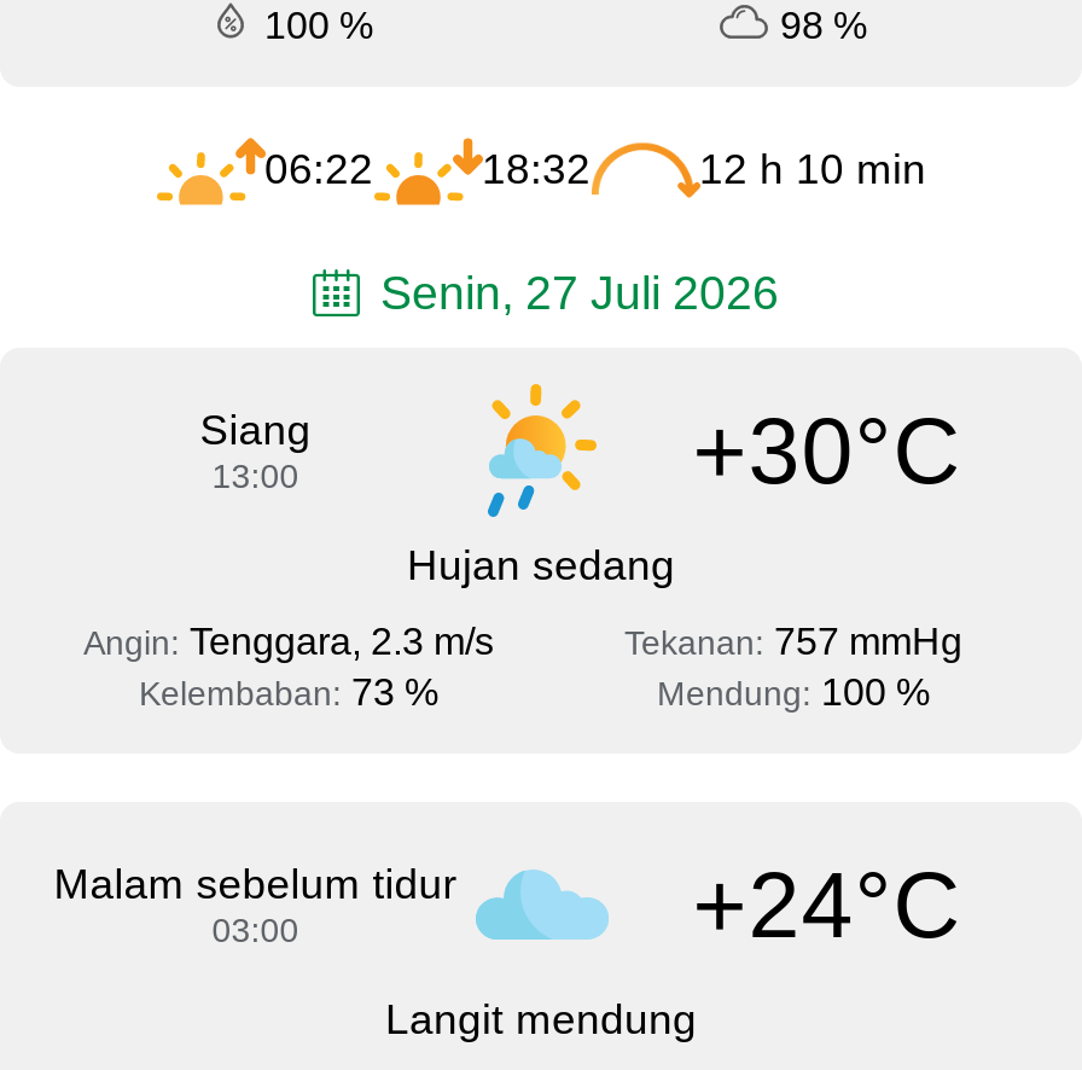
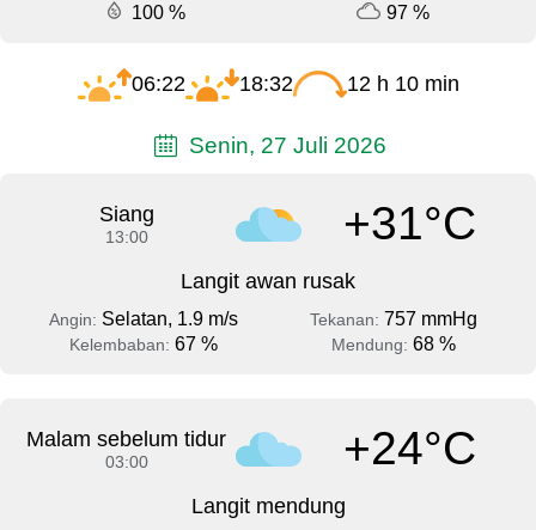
- 98 %
+ 97 %

- [image]
- +30°C
- Hujan sedang
+ [image]
+ +31°C
+ Langit awan rusak

- Angin: Tenggara, 2.3 m/s
+ Angin: Selatan, 1.9 m/s

- Kelembaban: 73 %
+ Kelembaban: 67 %

- Mendung: 100 %
+ Mendung: 68 %
